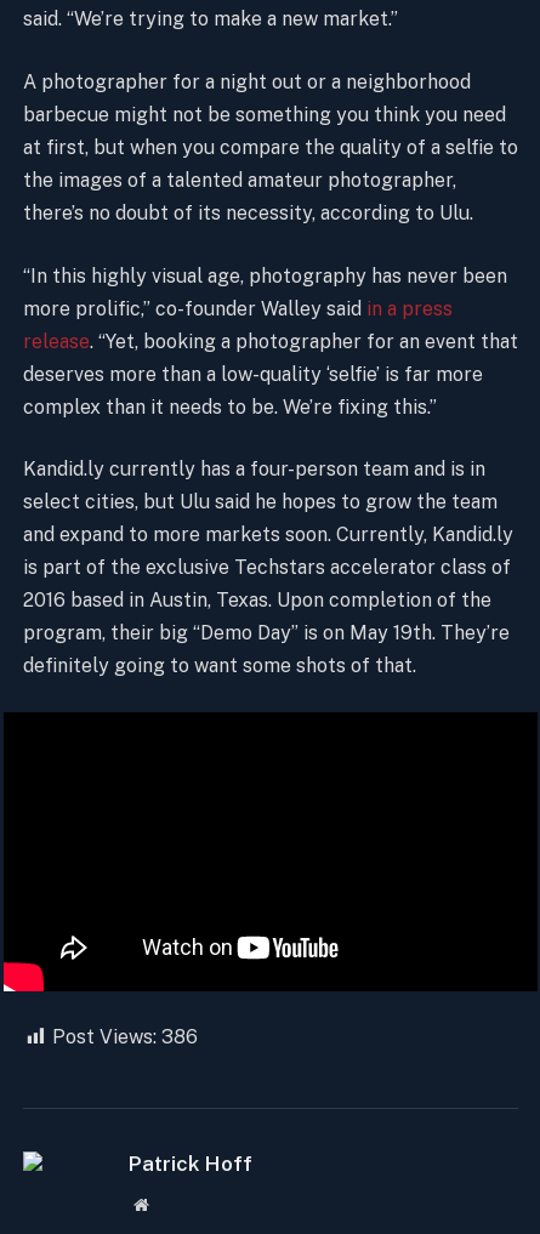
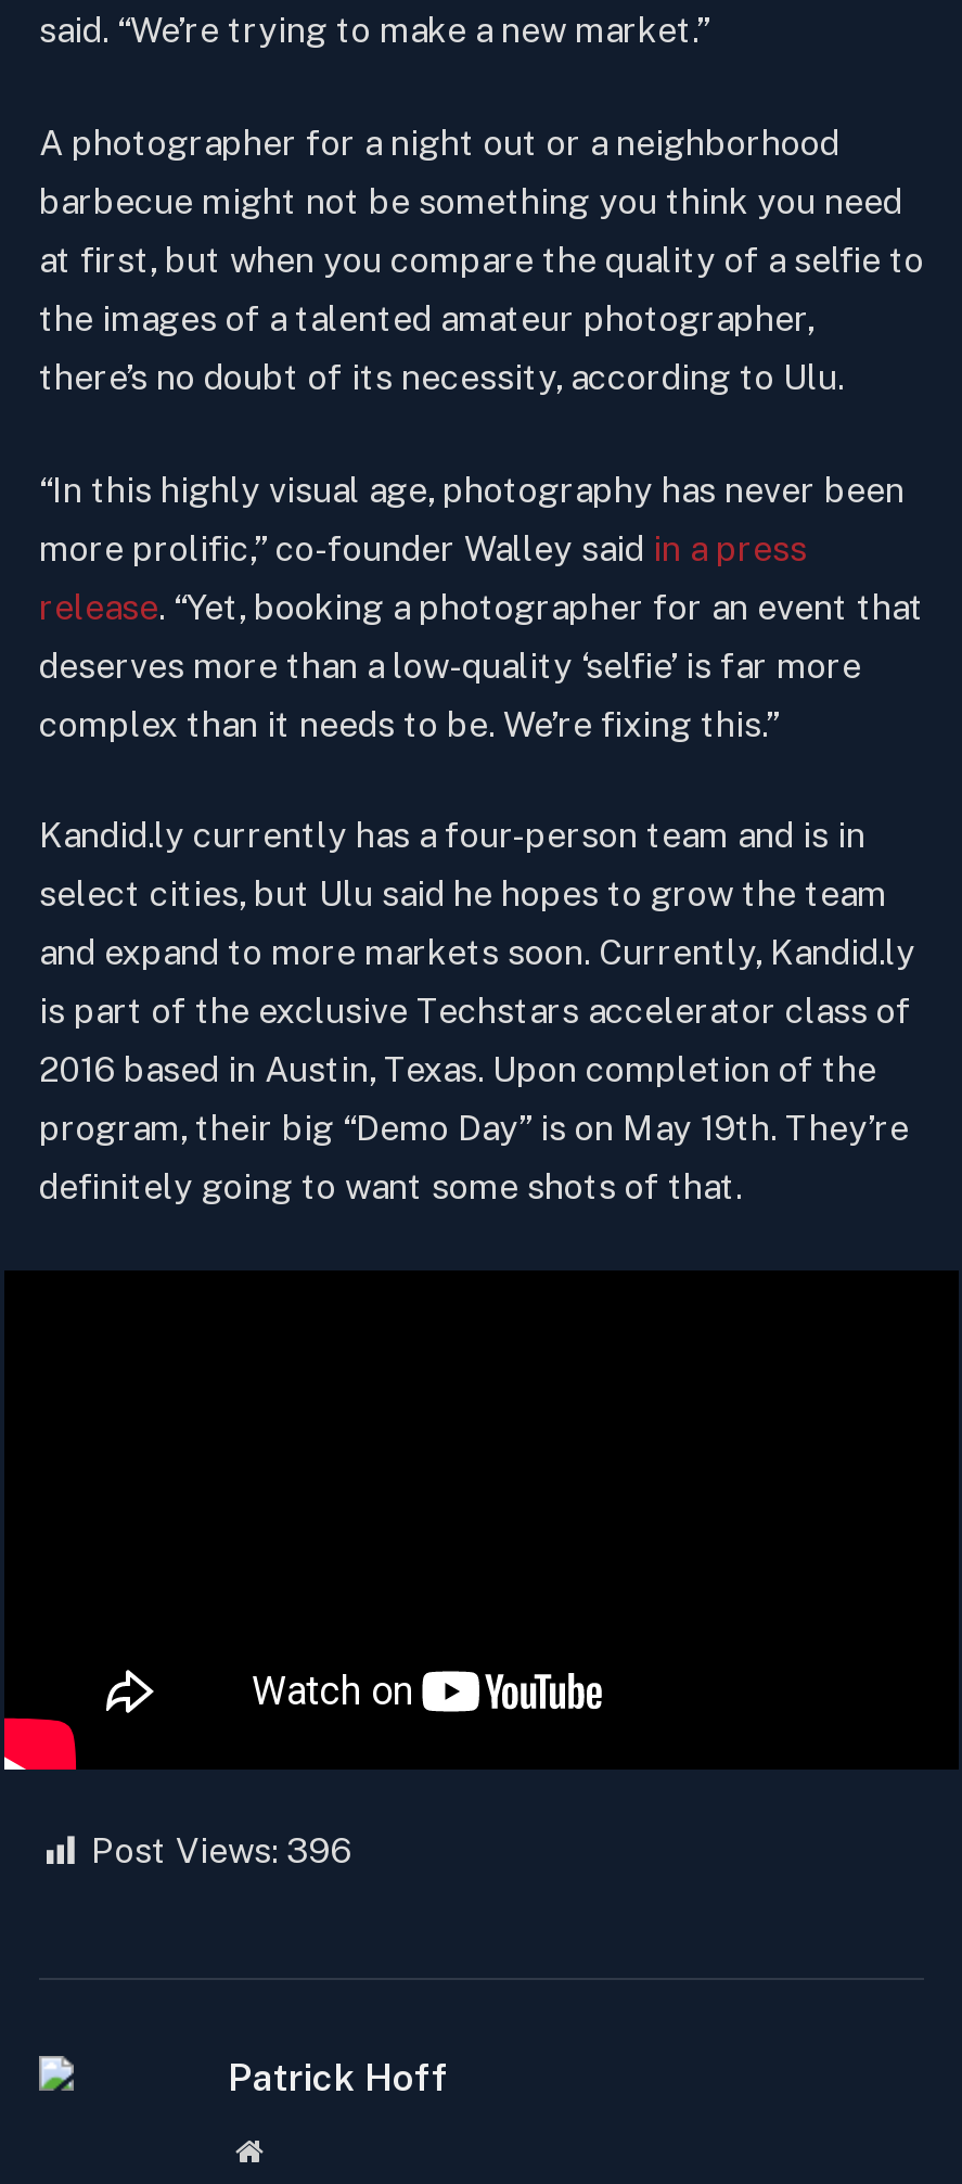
- Post Views: 386
+ Post Views: 396
